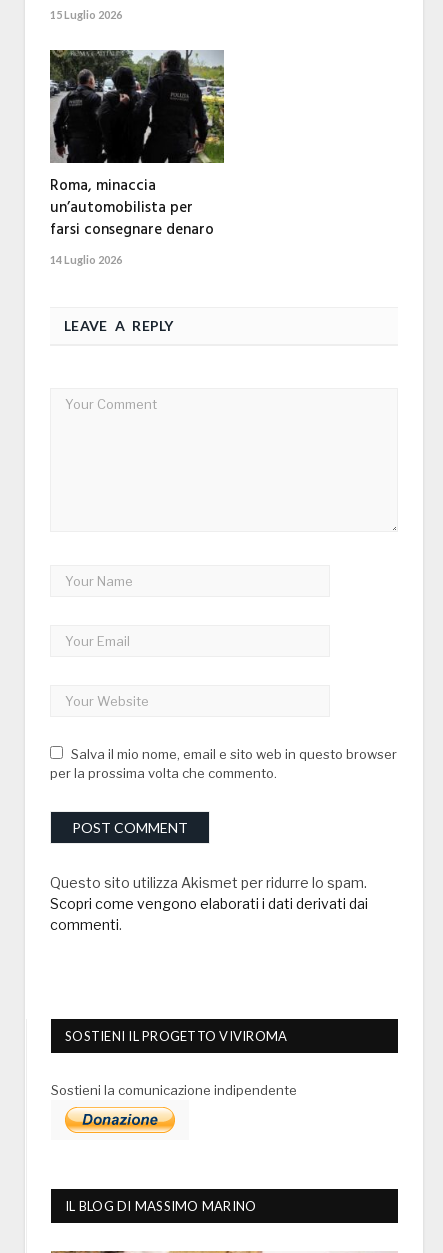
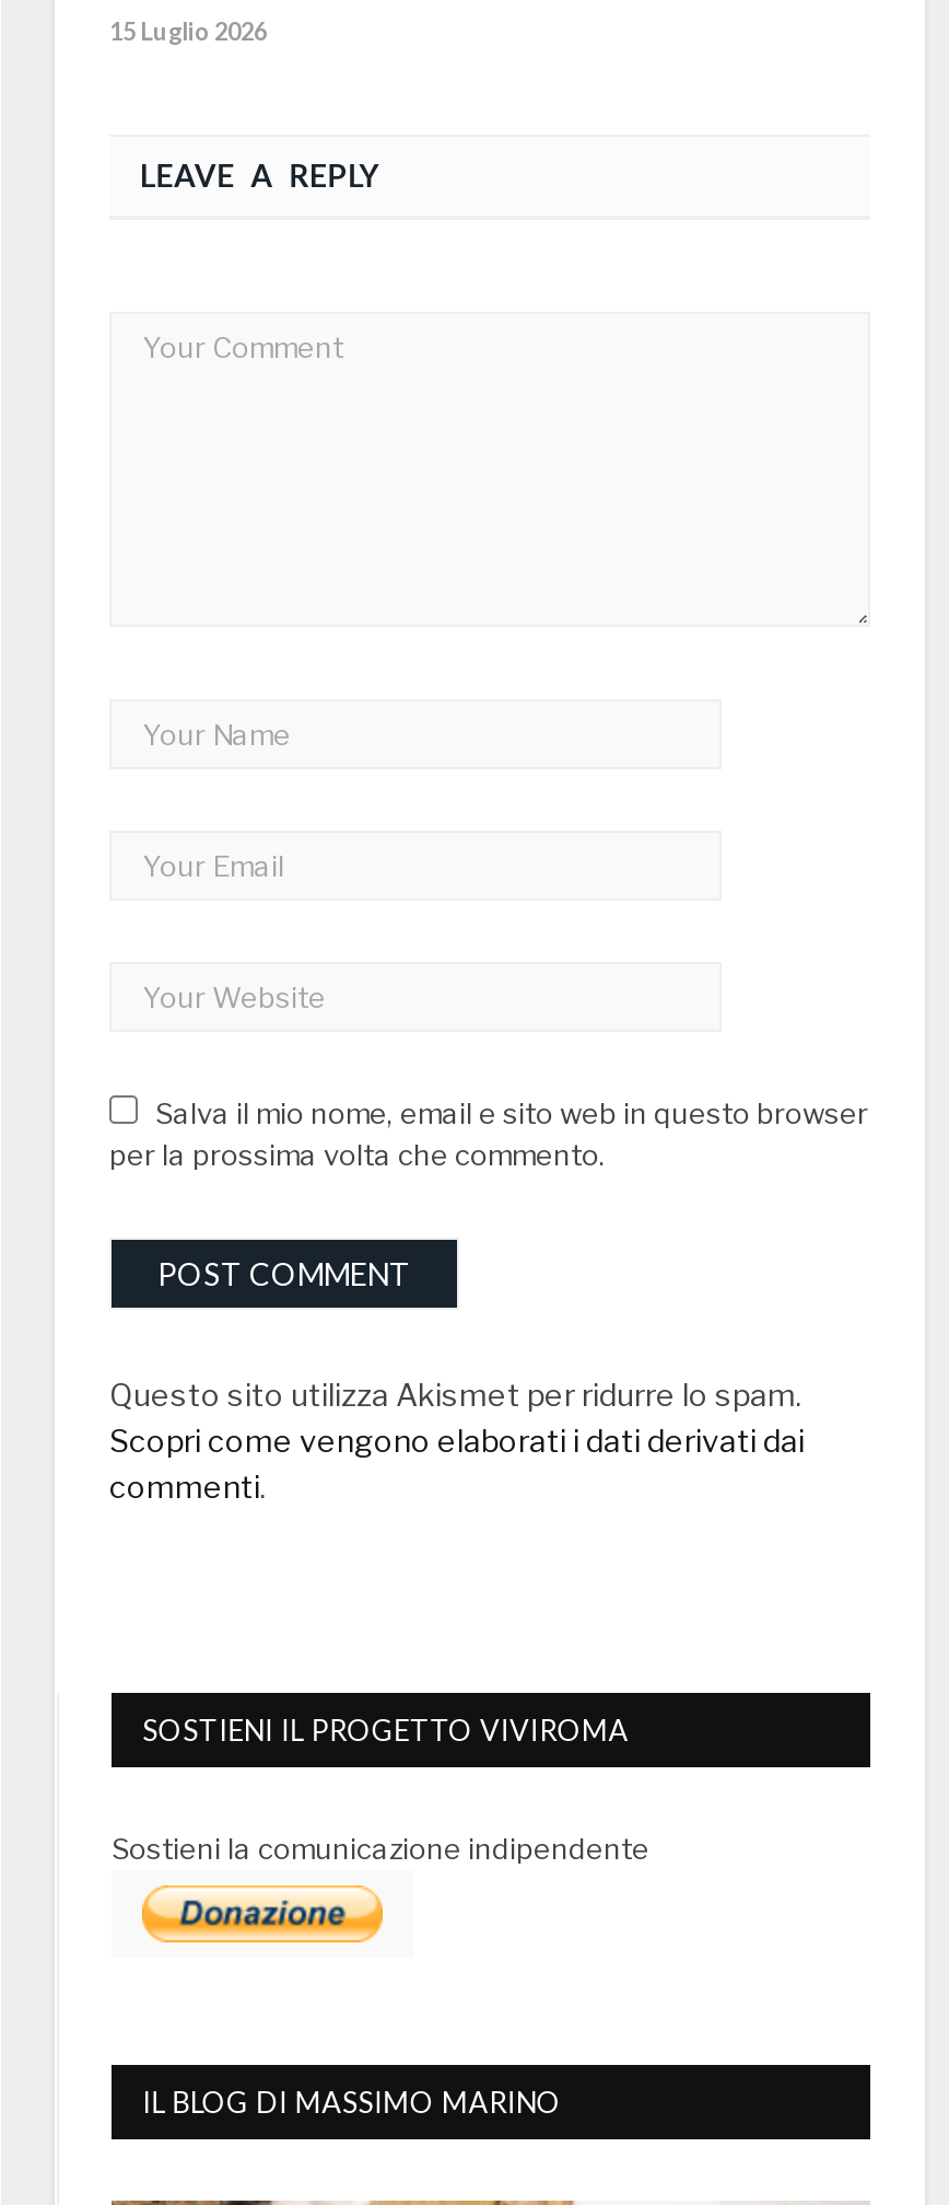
- [image]
- Roma, minaccia
- un’automobilista per
- farsi consegnare denaro
- 14 Luglio 2026
